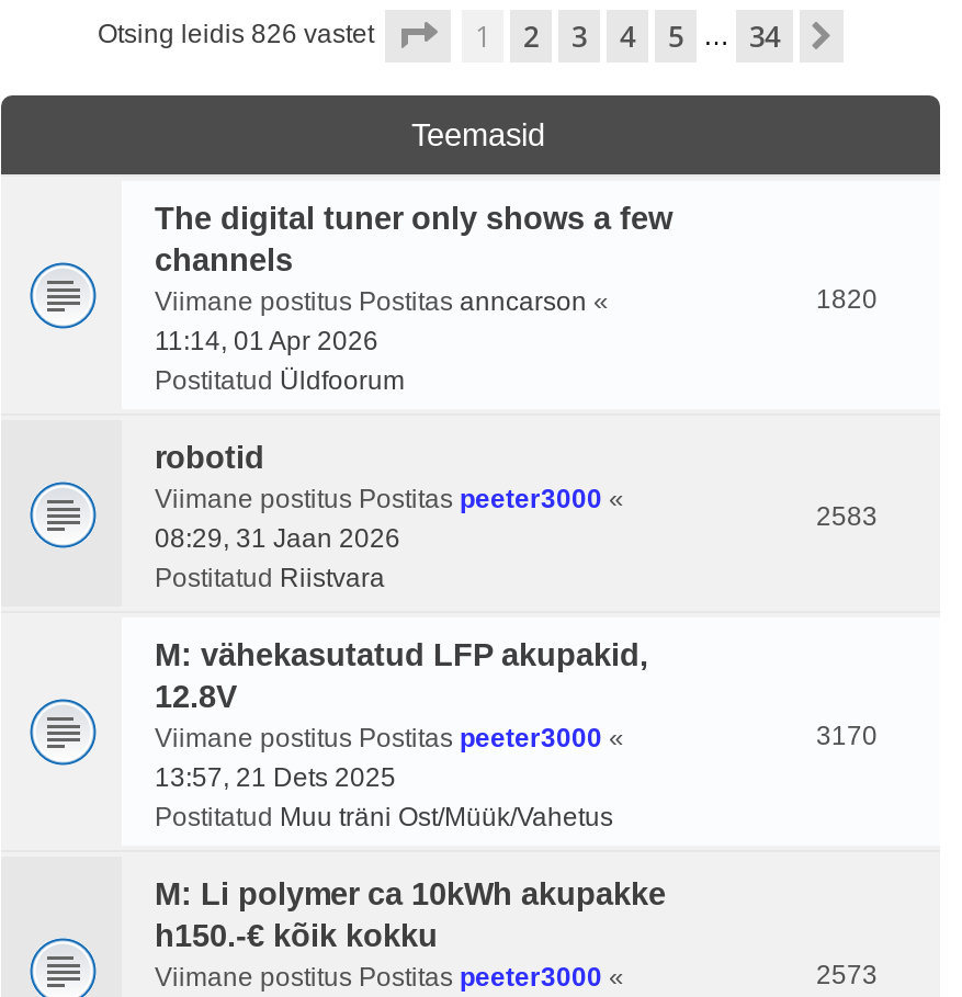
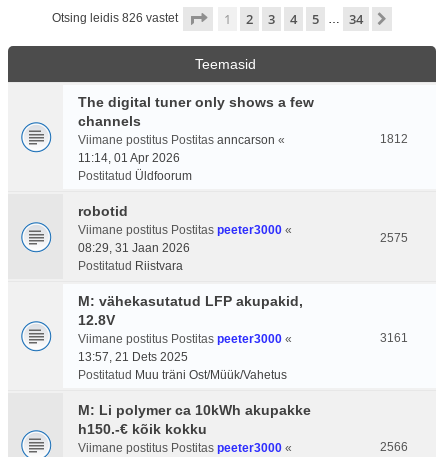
- 1820
+ 1812

- 2583
+ 2575

- 3170
+ 3161

- 2573
+ 2566
